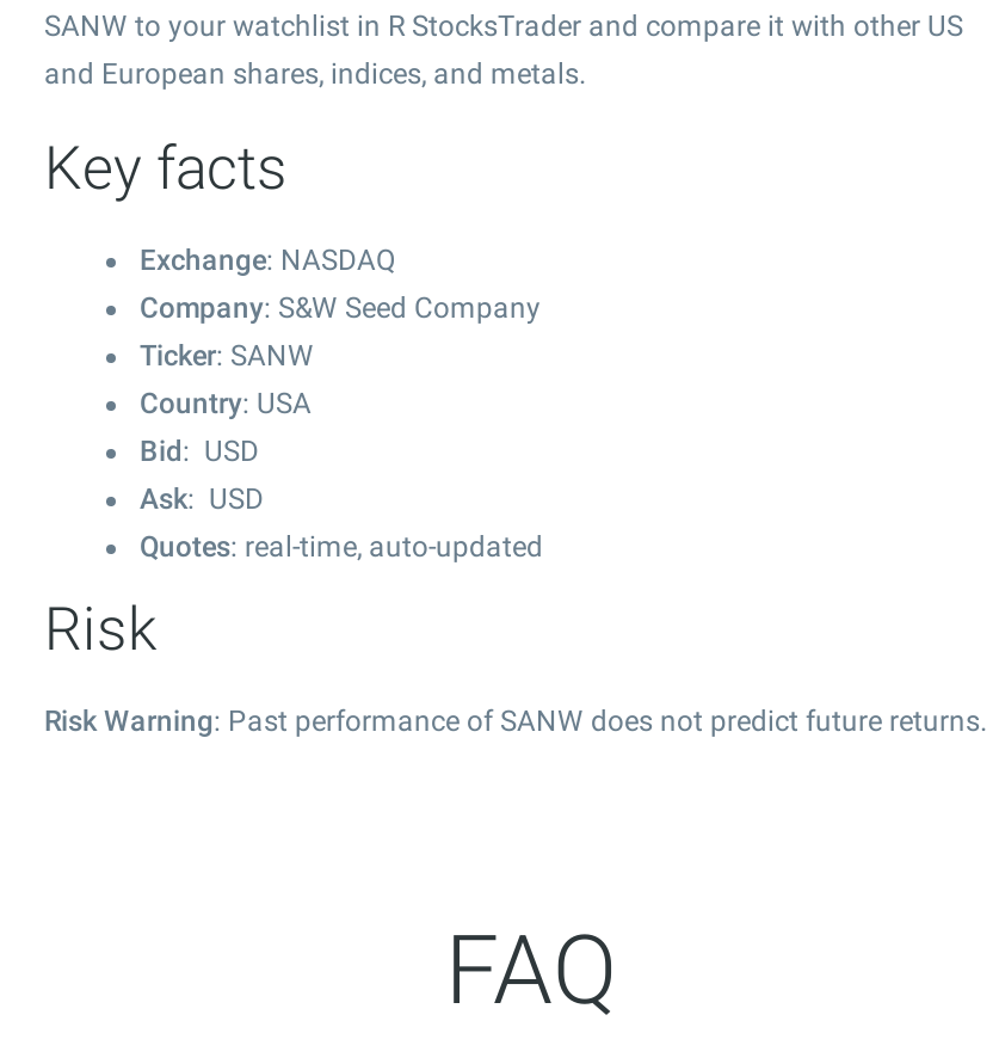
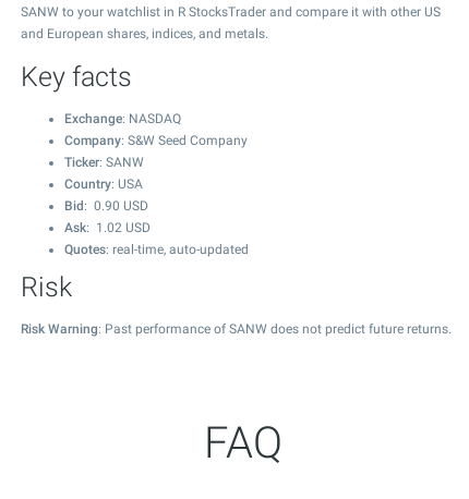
- Bid: USD
- Ask: USD
+ Bid: 0.90 USD
+ Ask: 1.02 USD
